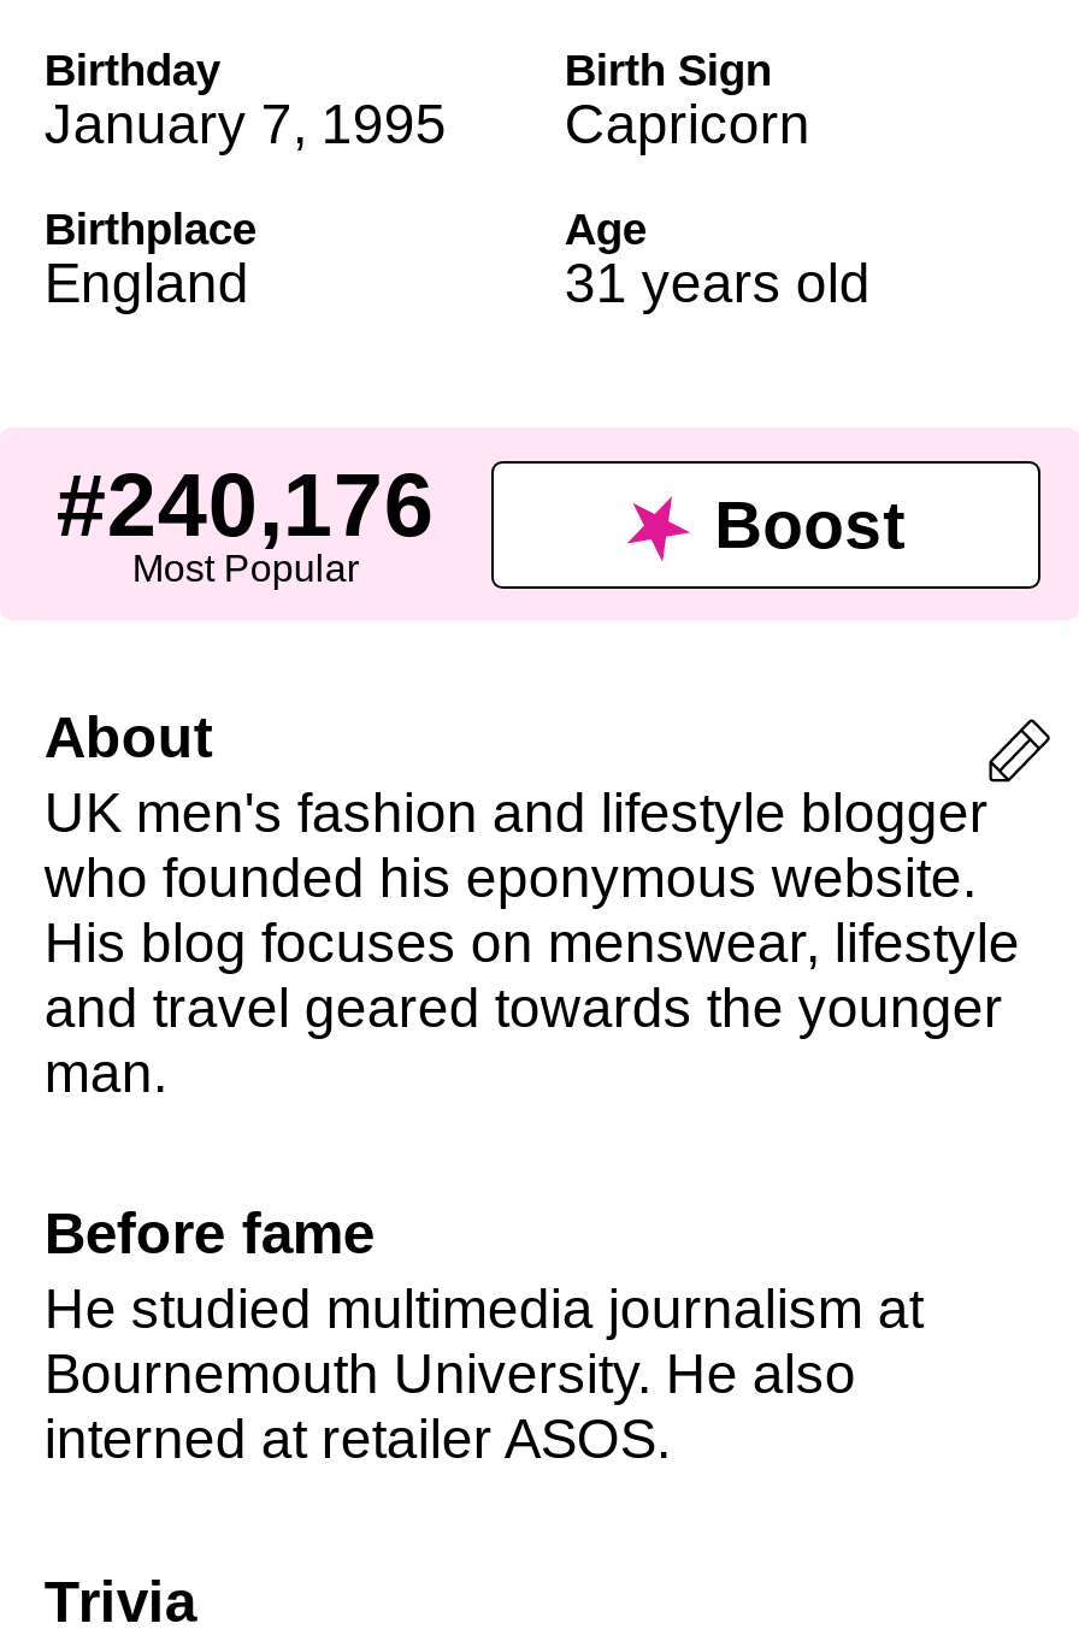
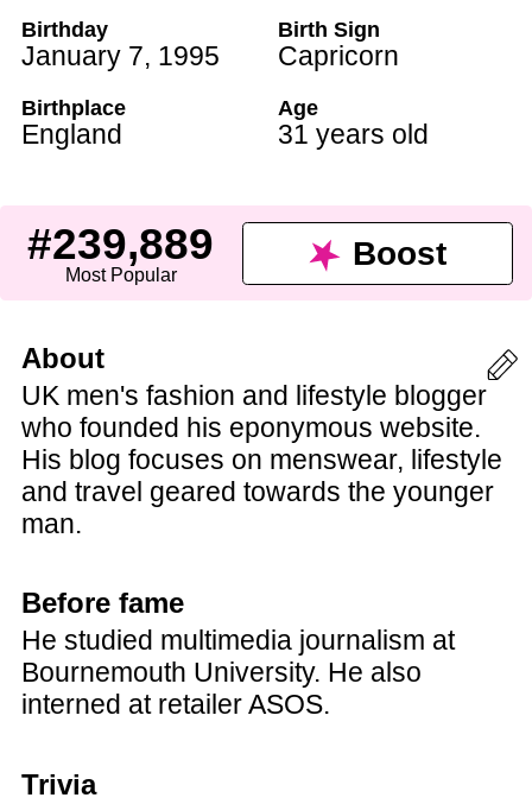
- #240,176
+ #239,889
